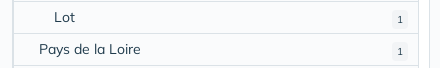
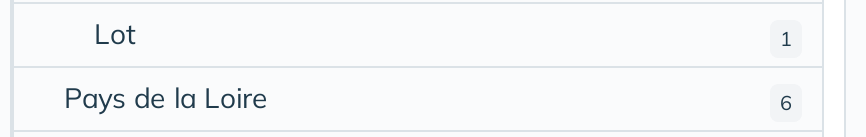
- 1
+ 6
